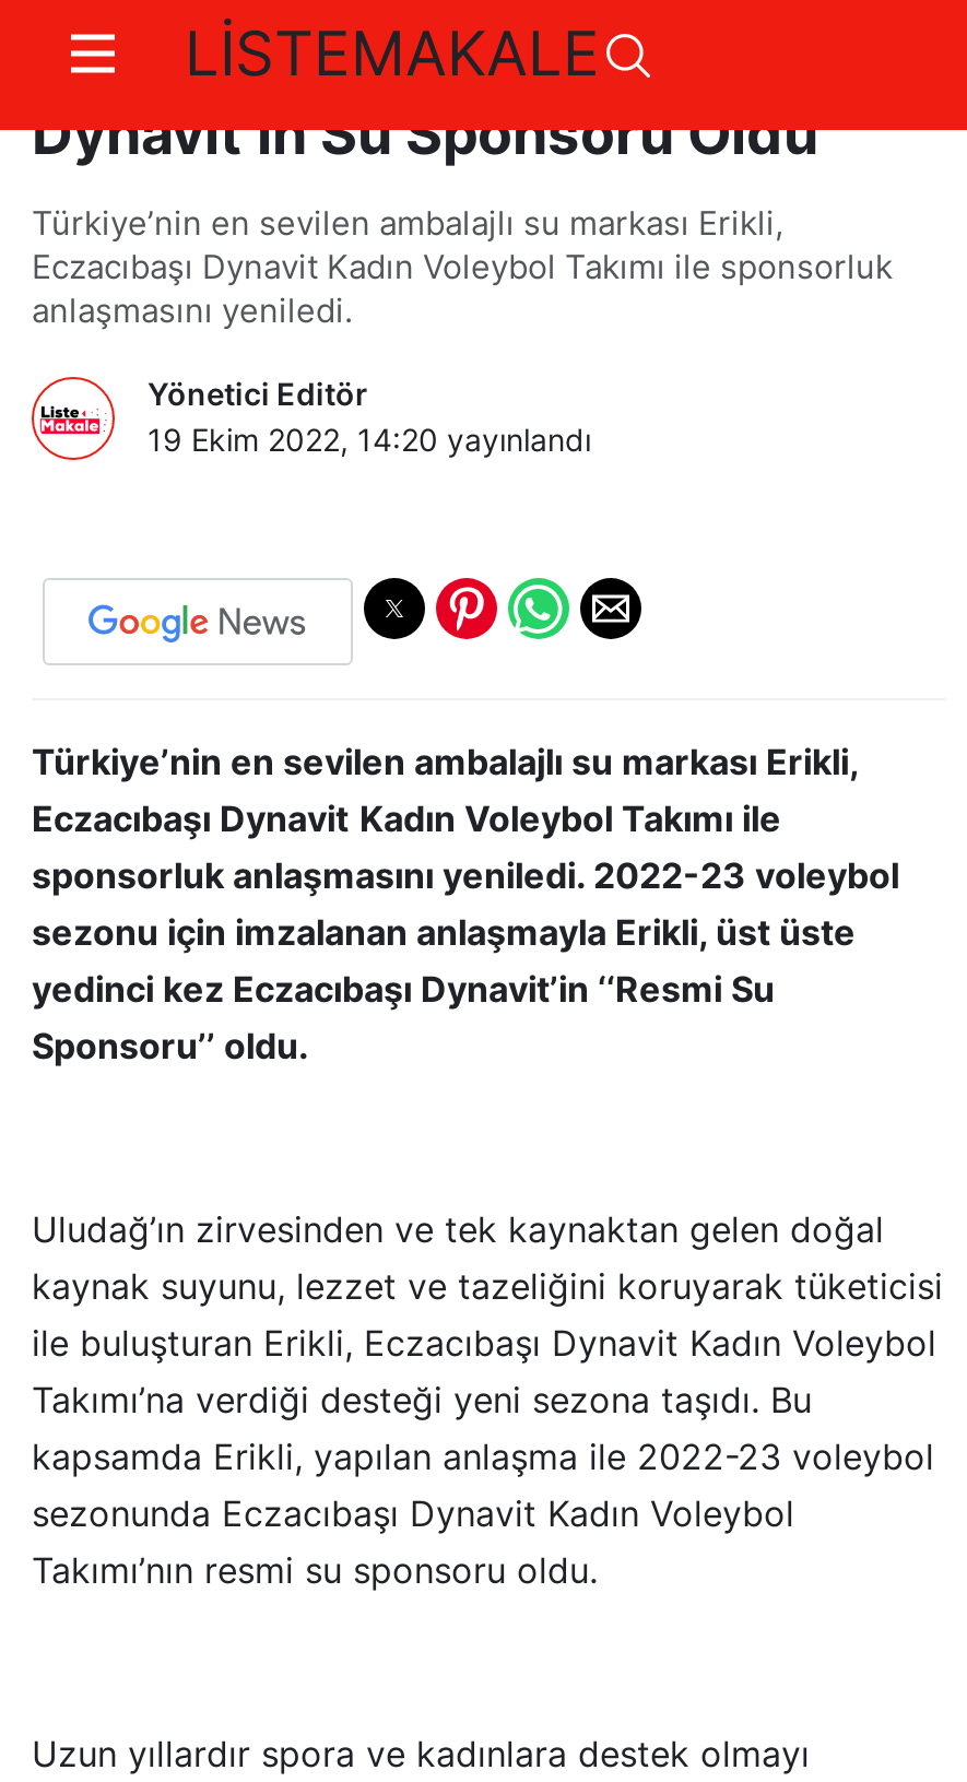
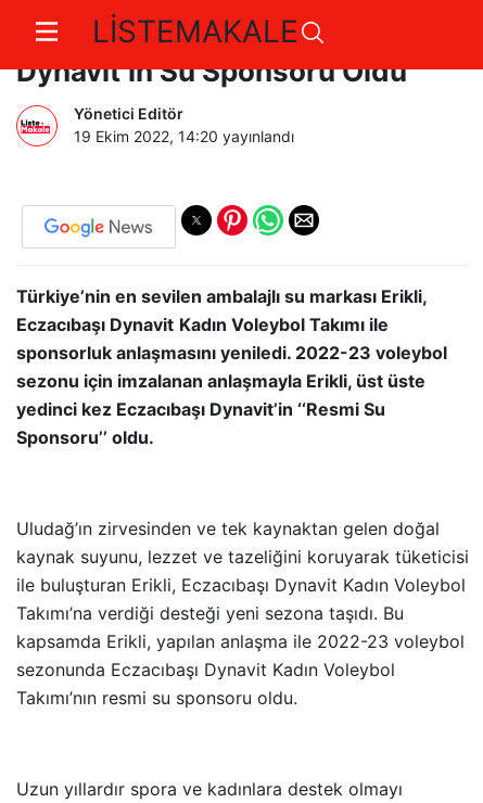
- Türkiye’nin en sevilen ambalajlı su markası Erikli,
- Eczacıbaşı Dynavit Kadın Voleybol Takımı ile sponsorluk
- anlaşmasını yeniledi.
